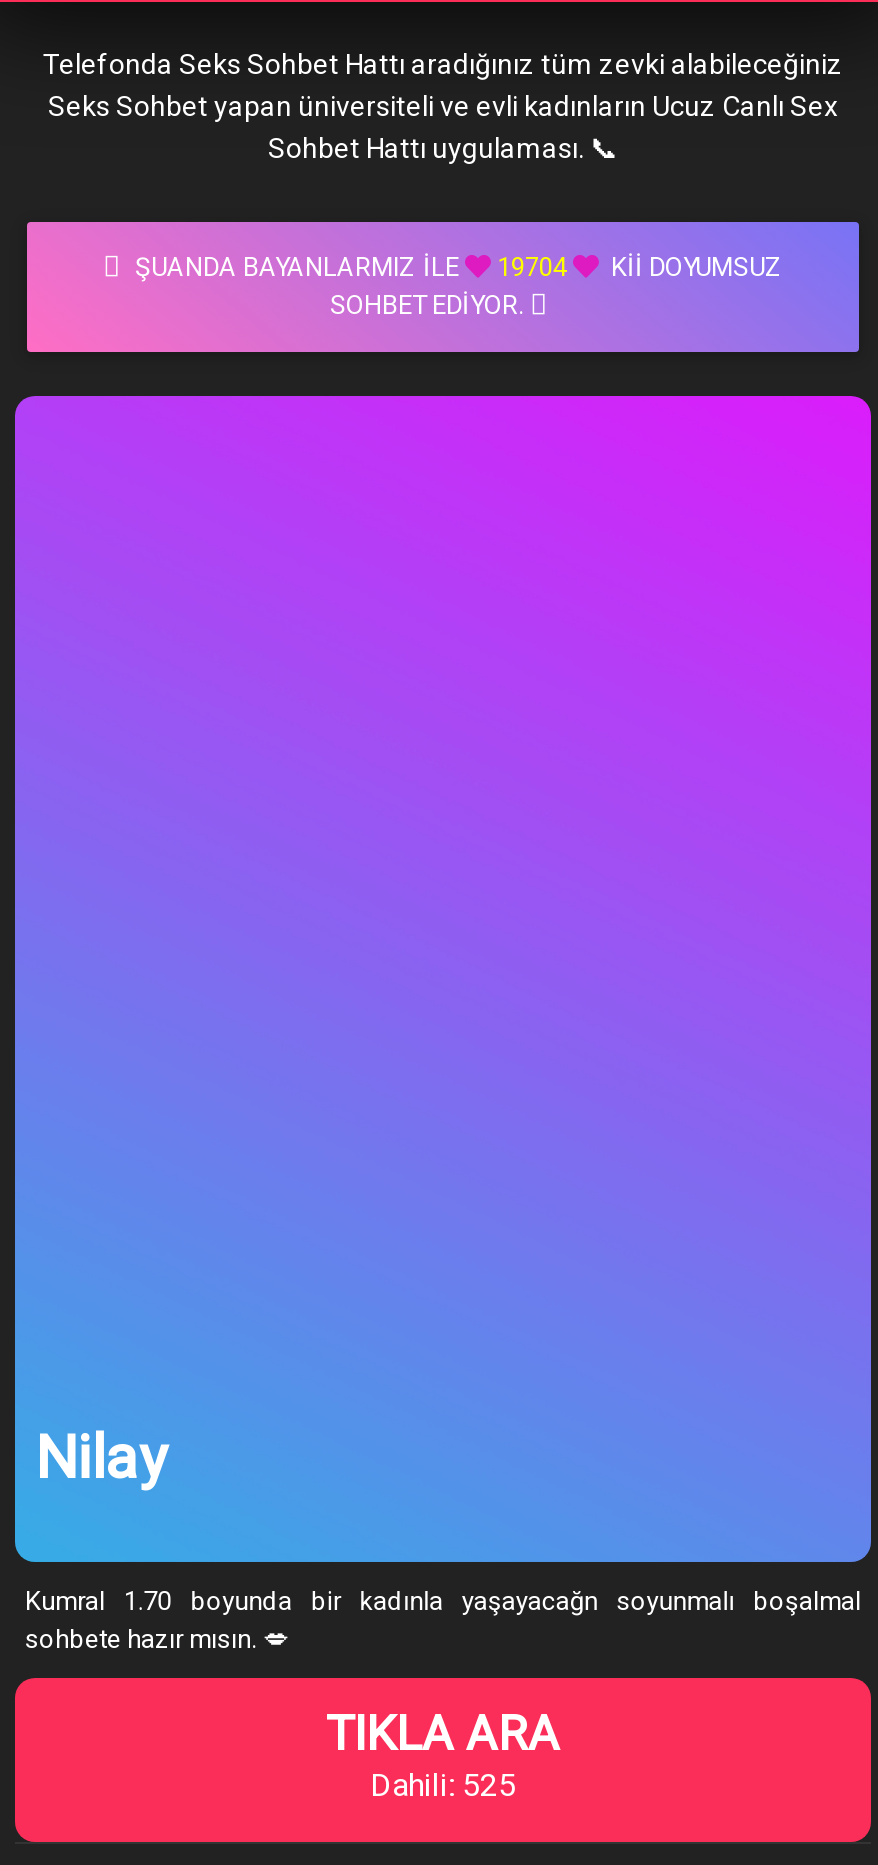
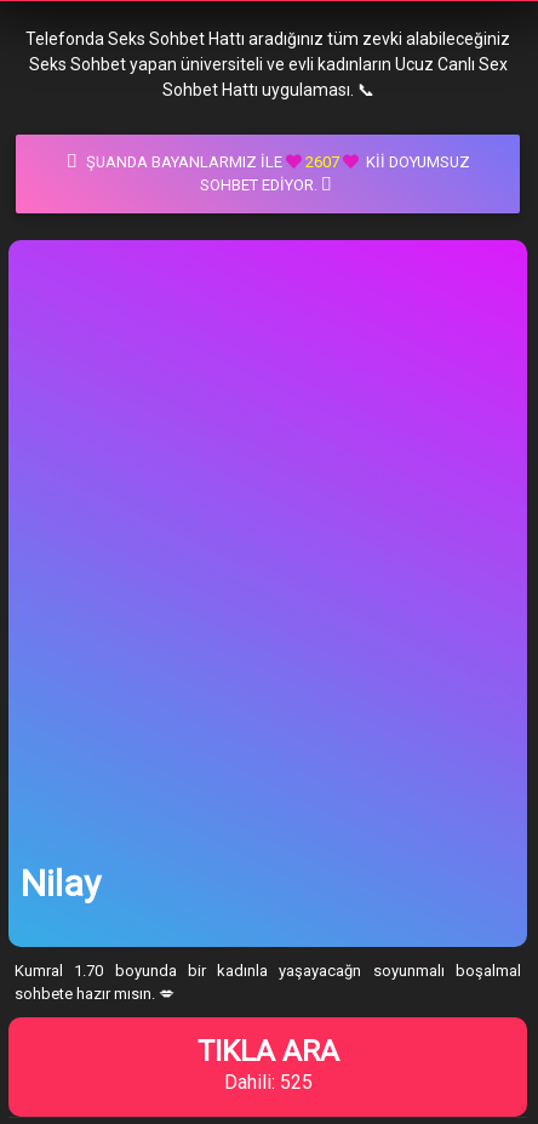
- ŞUANDA BAYANLARMIZ İLE 19704 KII DOYUMSUZ
+ ŞUANDA BAYANLARMIZ İLE 2607 KII DOYUMSUZ
